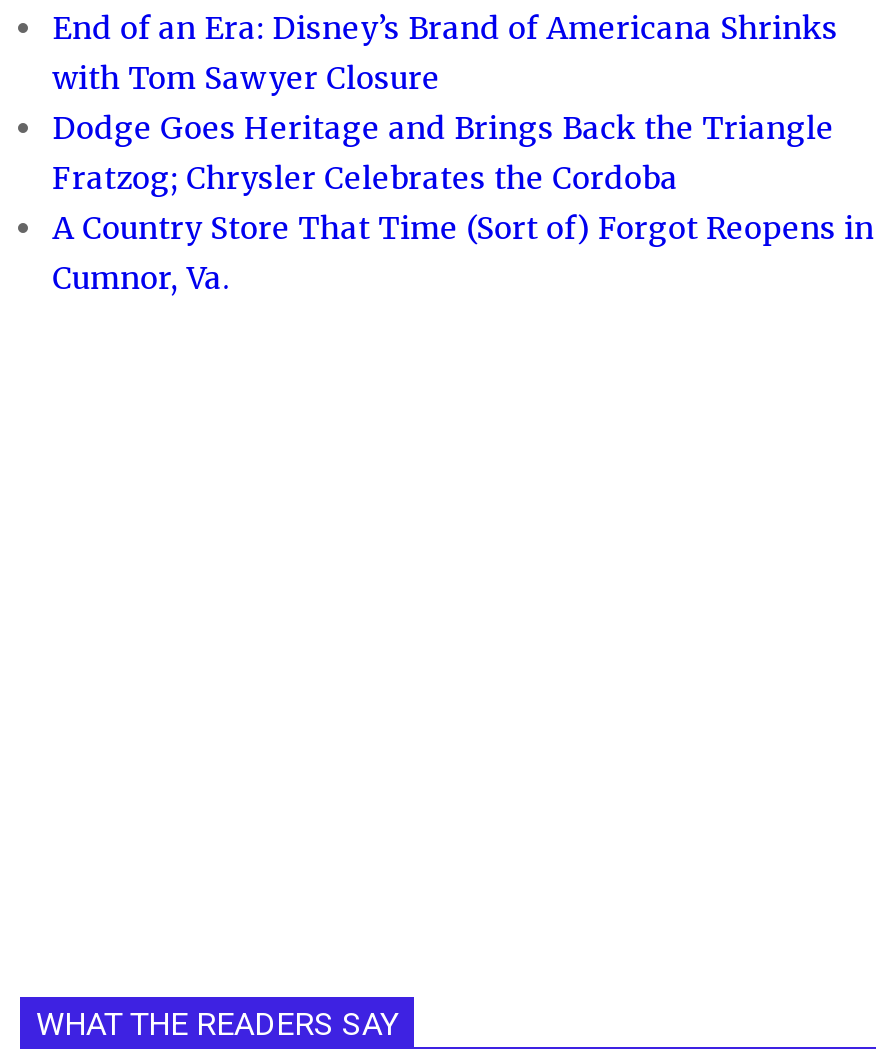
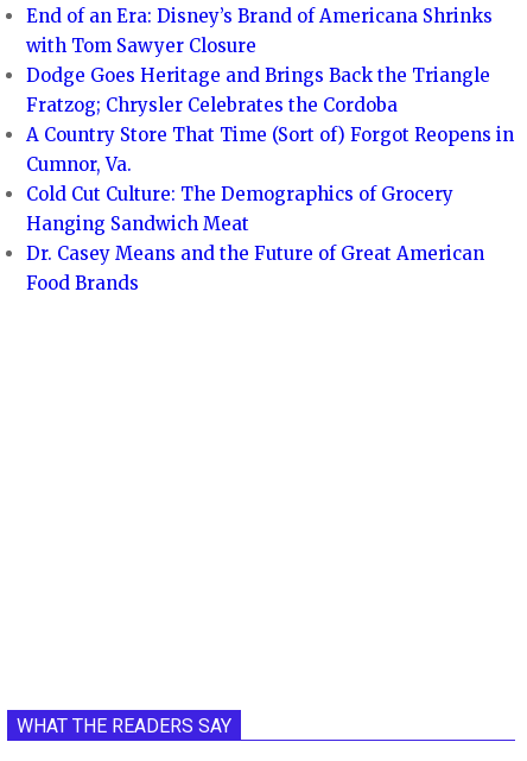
+ Cold Cut Culture: The Demographics of Grocery
+ Hanging Sandwich Meat
+ Dr. Casey Means and the Future of Great American
+ Food Brands
